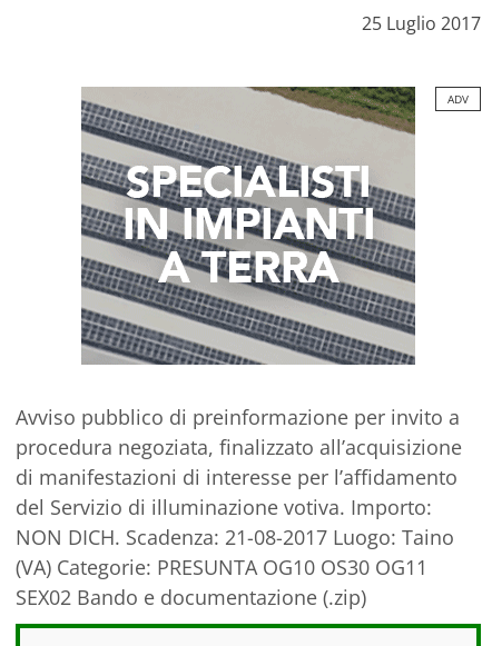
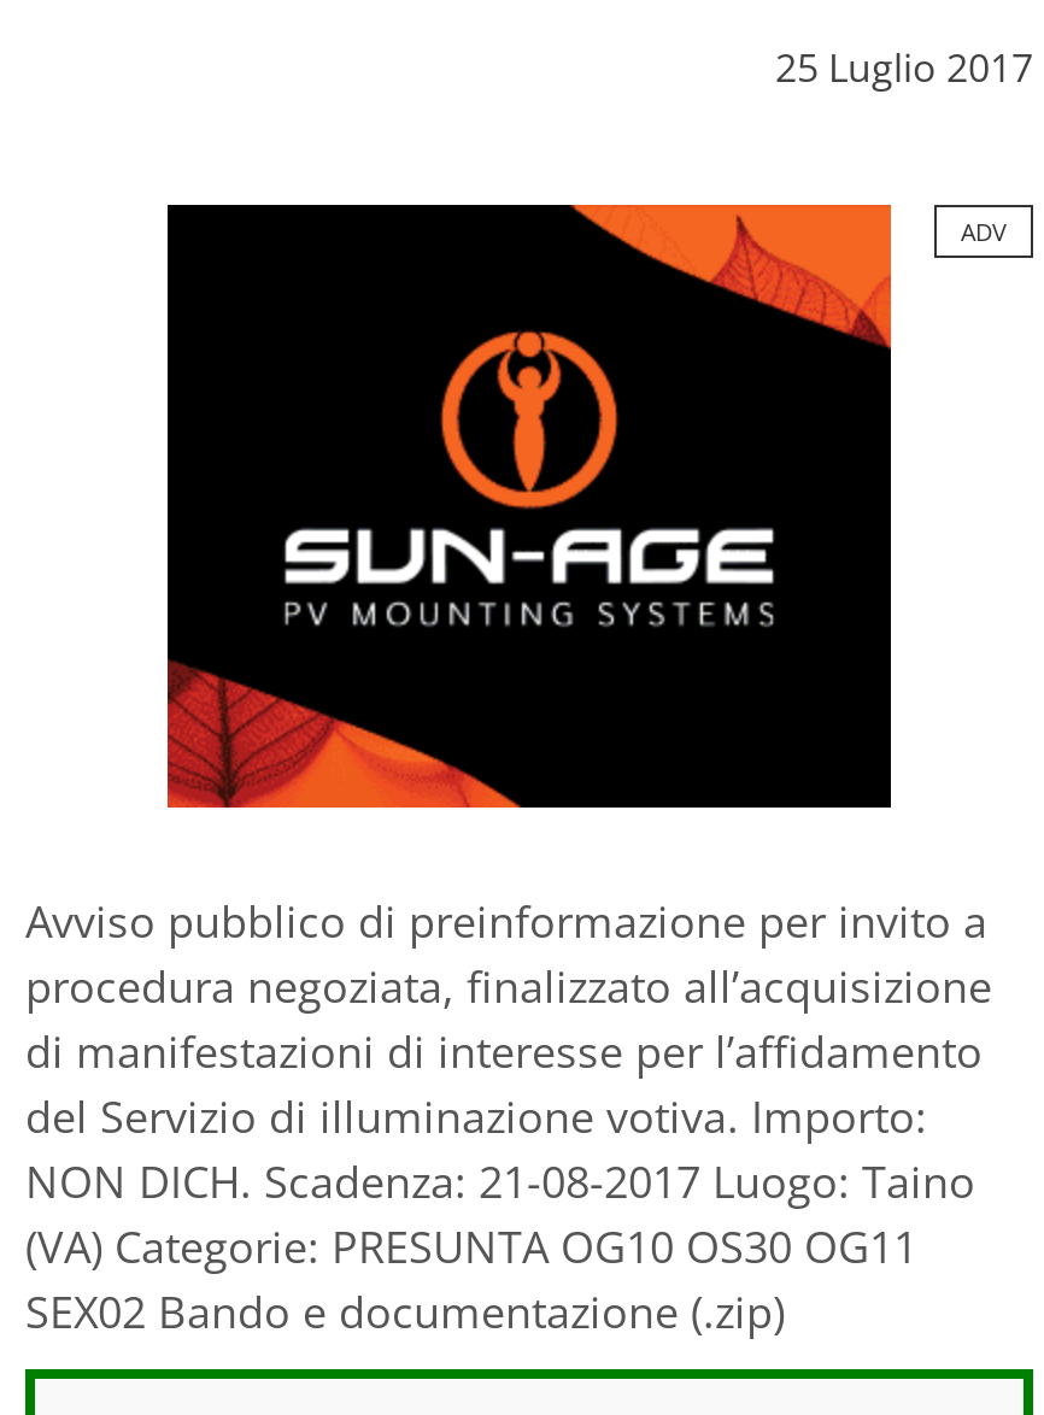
- [image]
+ [image]
